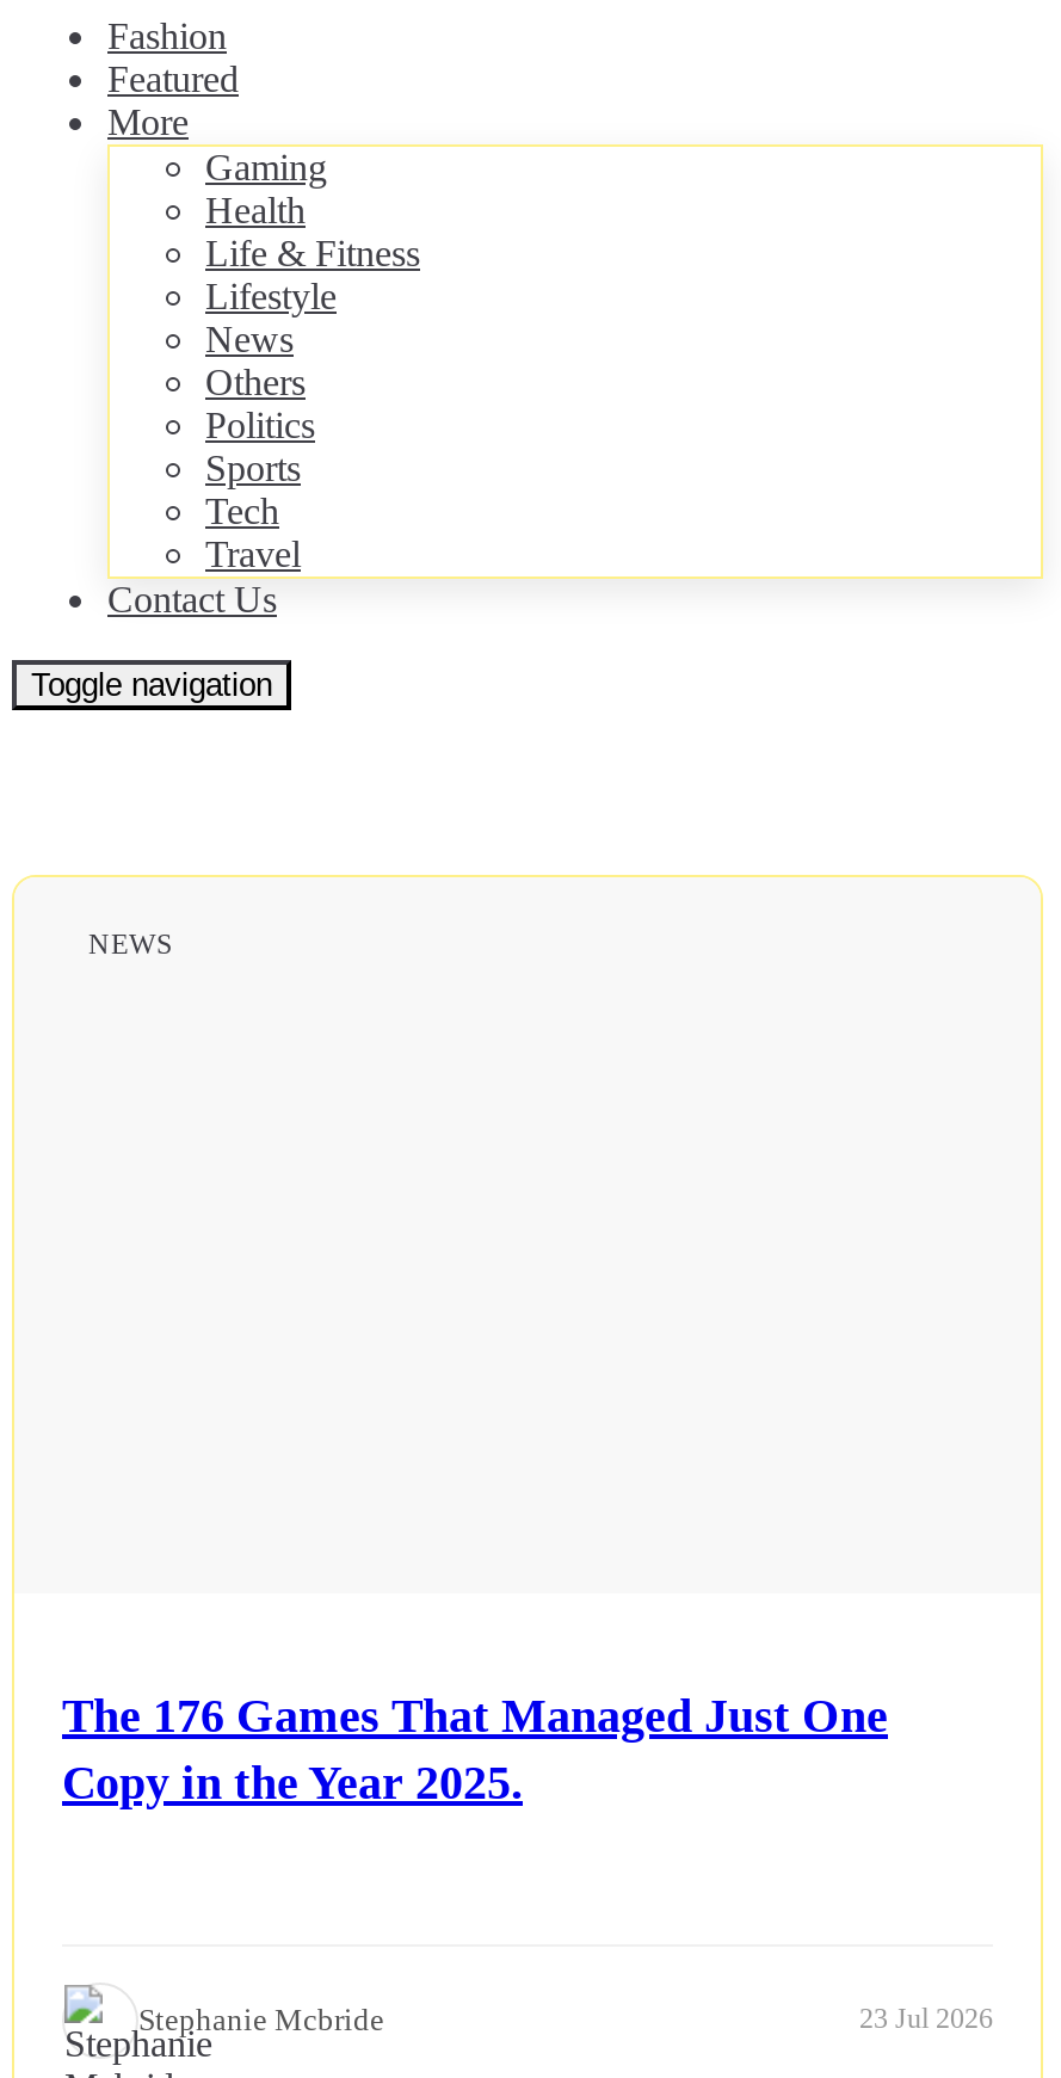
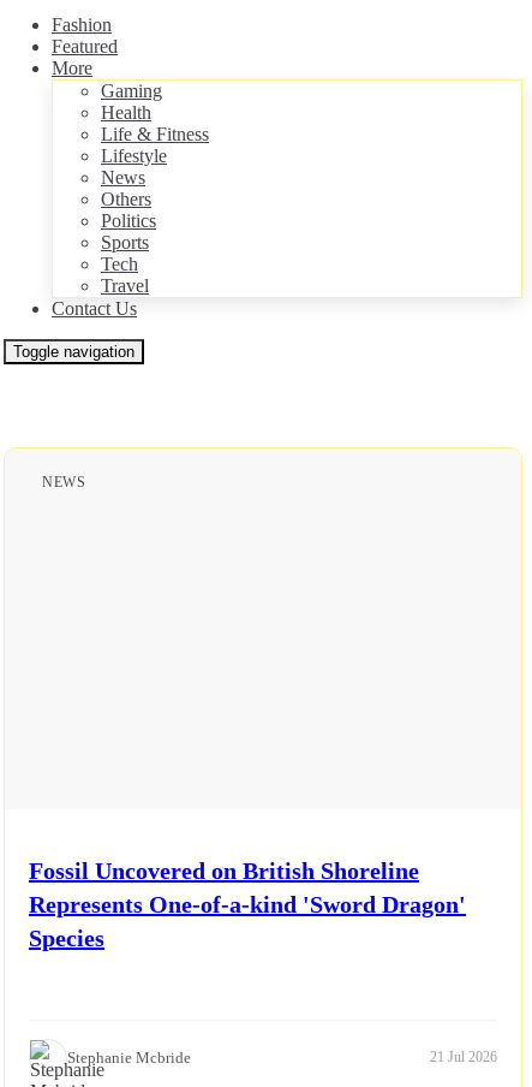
- The 176 Games That Managed Just One
- Copy in the Year 2025.
+ Fossil Uncovered on British Shoreline
+ Represents One-of-a-kind 'Sword Dragon'
+ Species

- 23 Jul 2026
+ 21 Jul 2026
